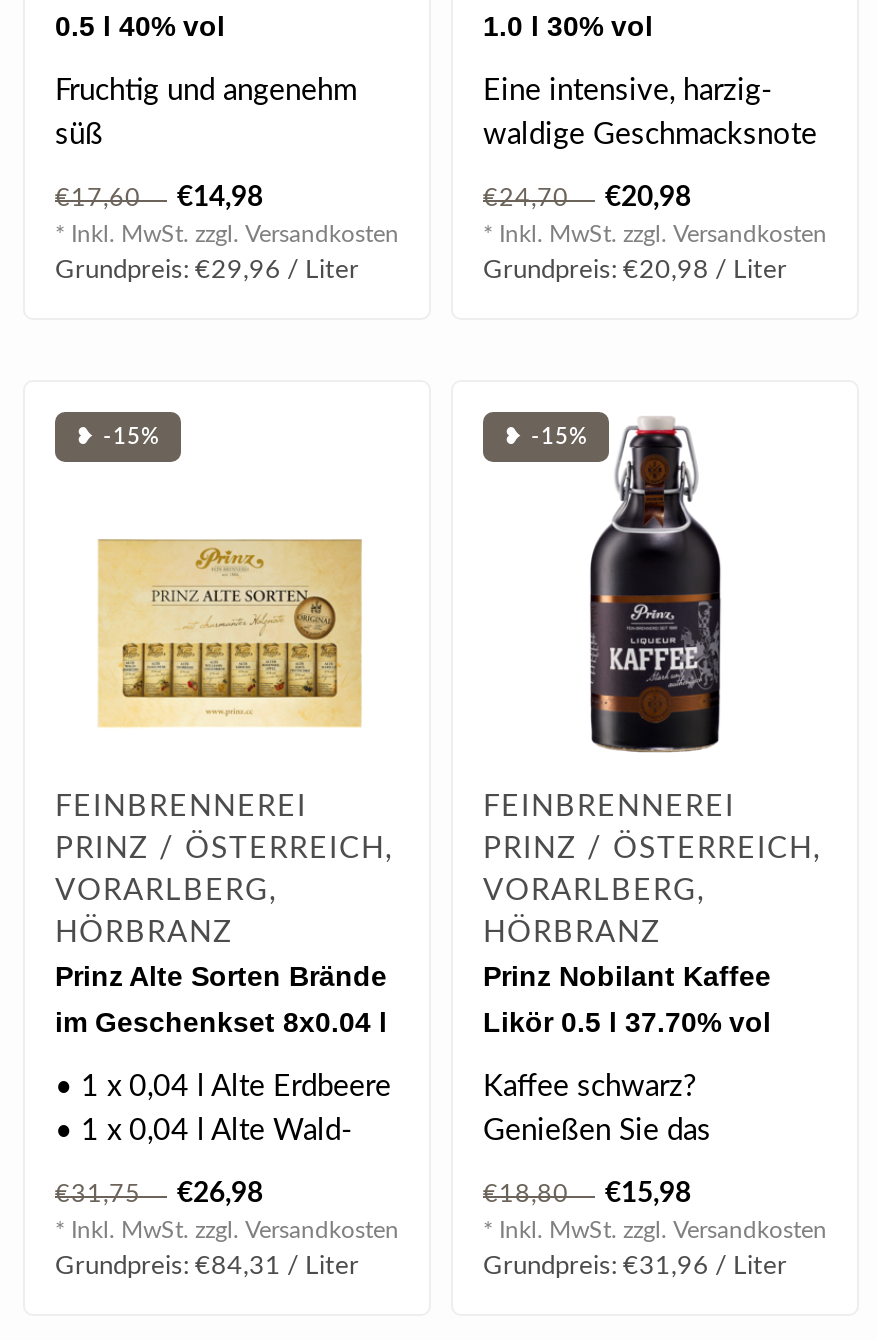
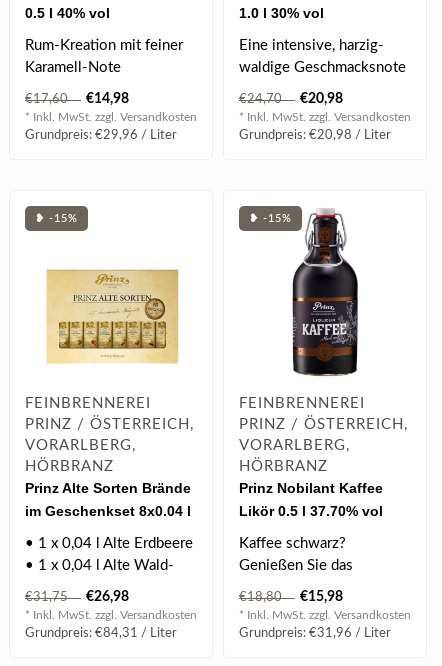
- Fruchtig und angenehm
+ Rum-Kreation mit feiner

- süß
+ Karamell-Note
